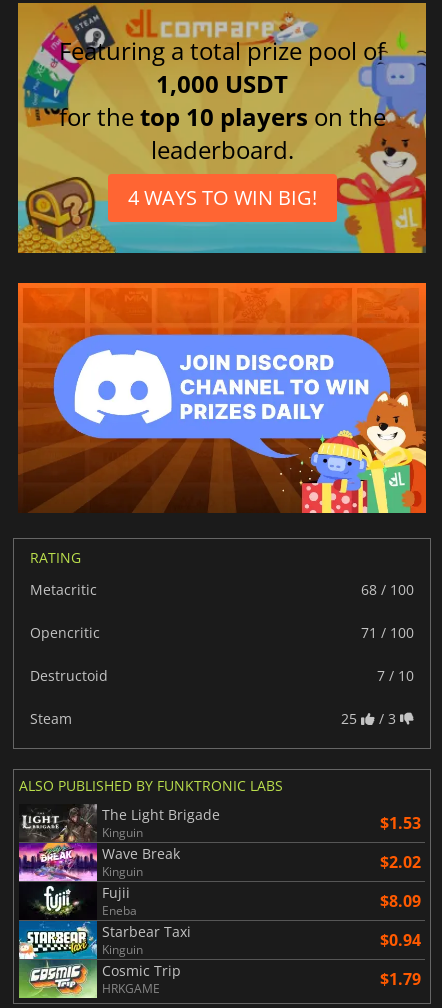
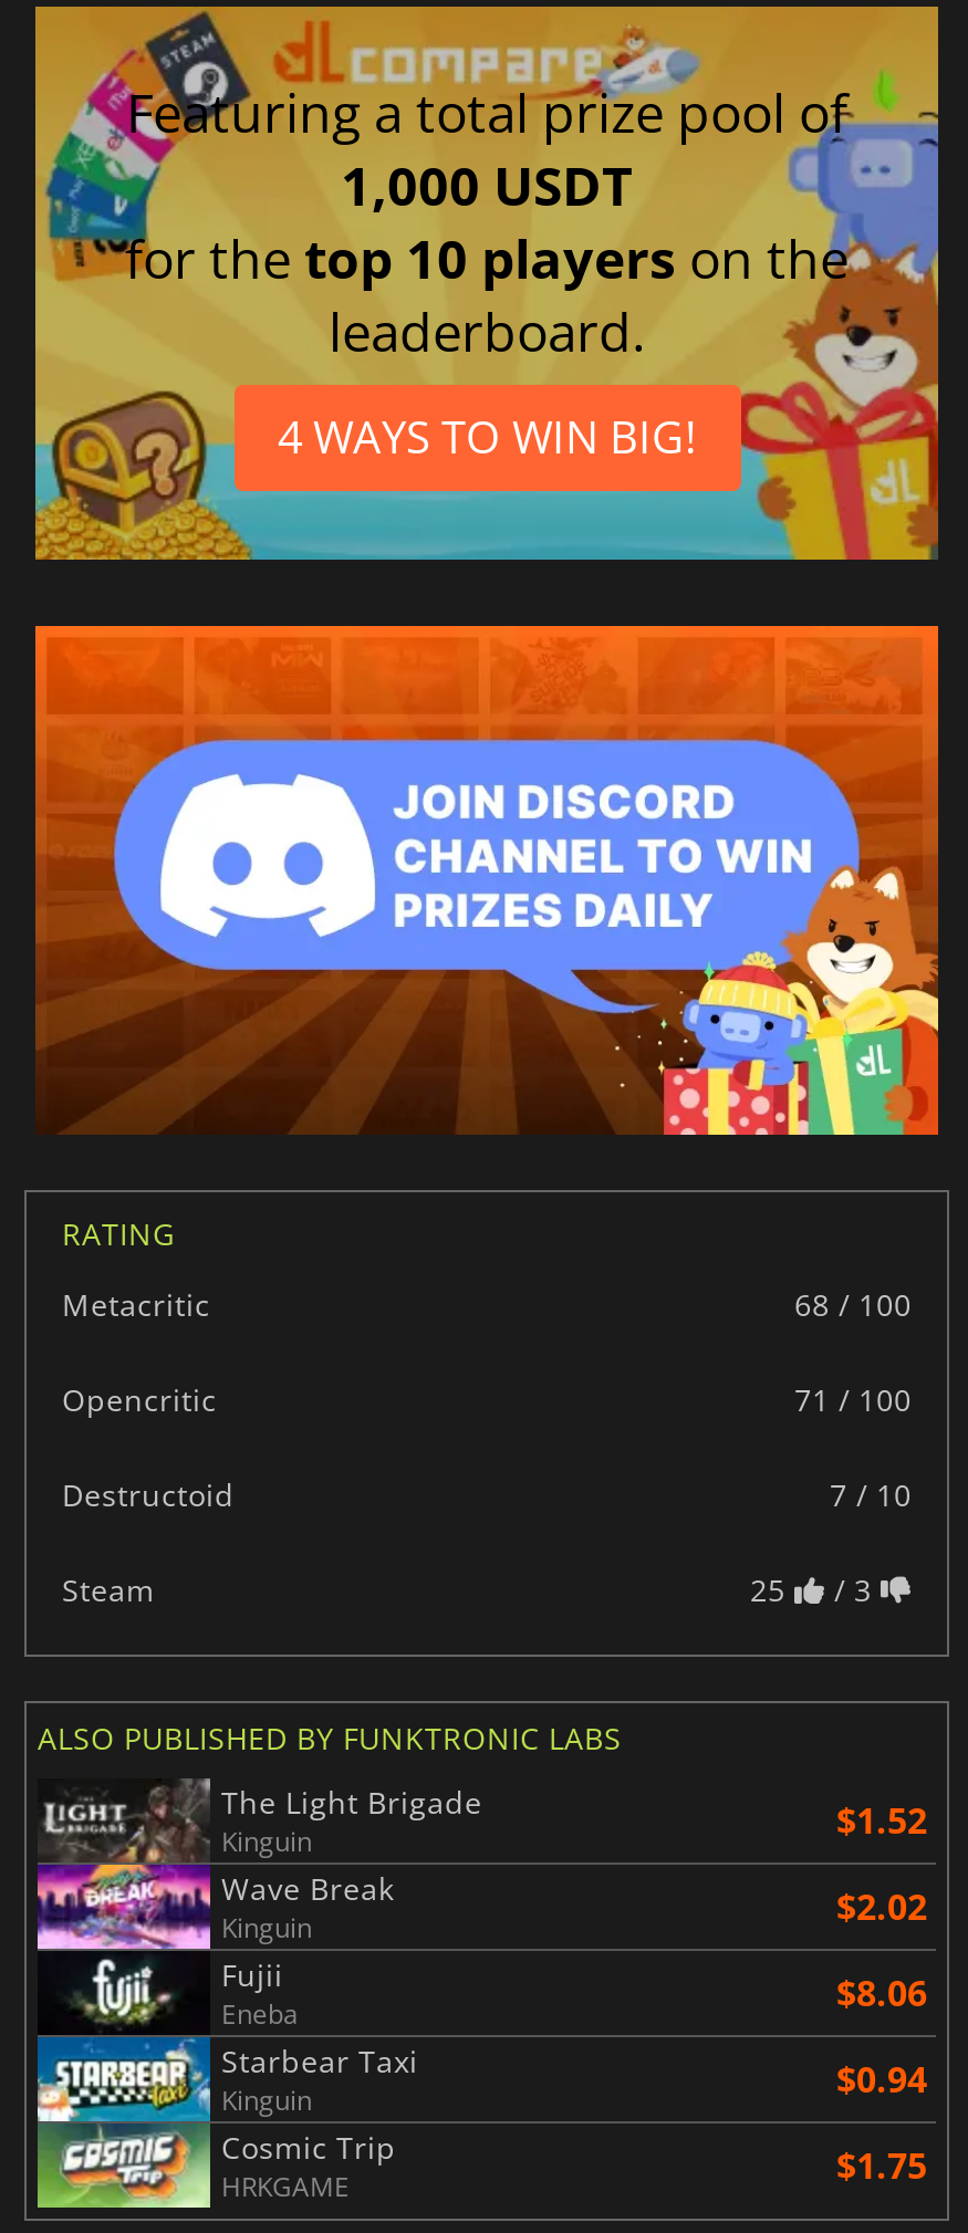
- $1.53
+ $1.52

- $8.09
+ $8.06

- $1.79
+ $1.75
